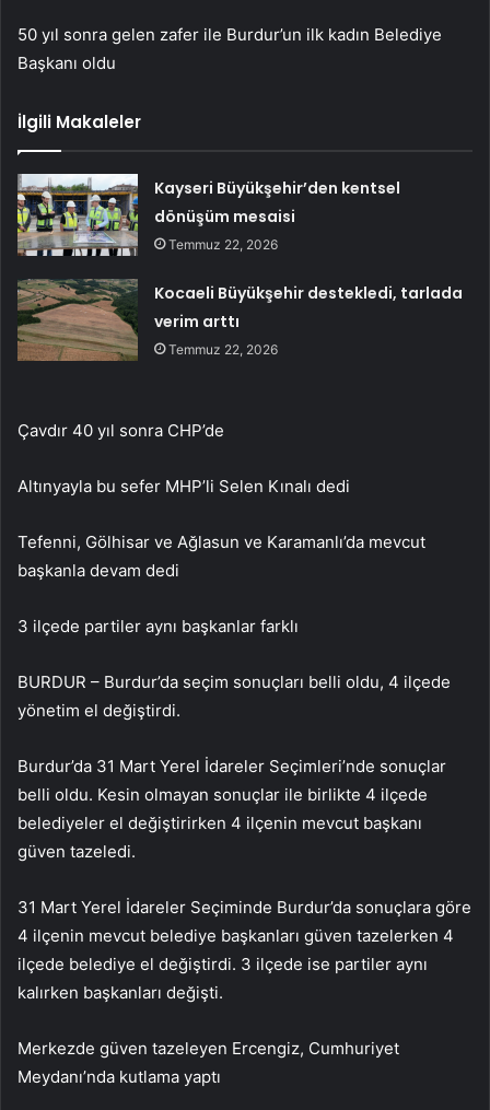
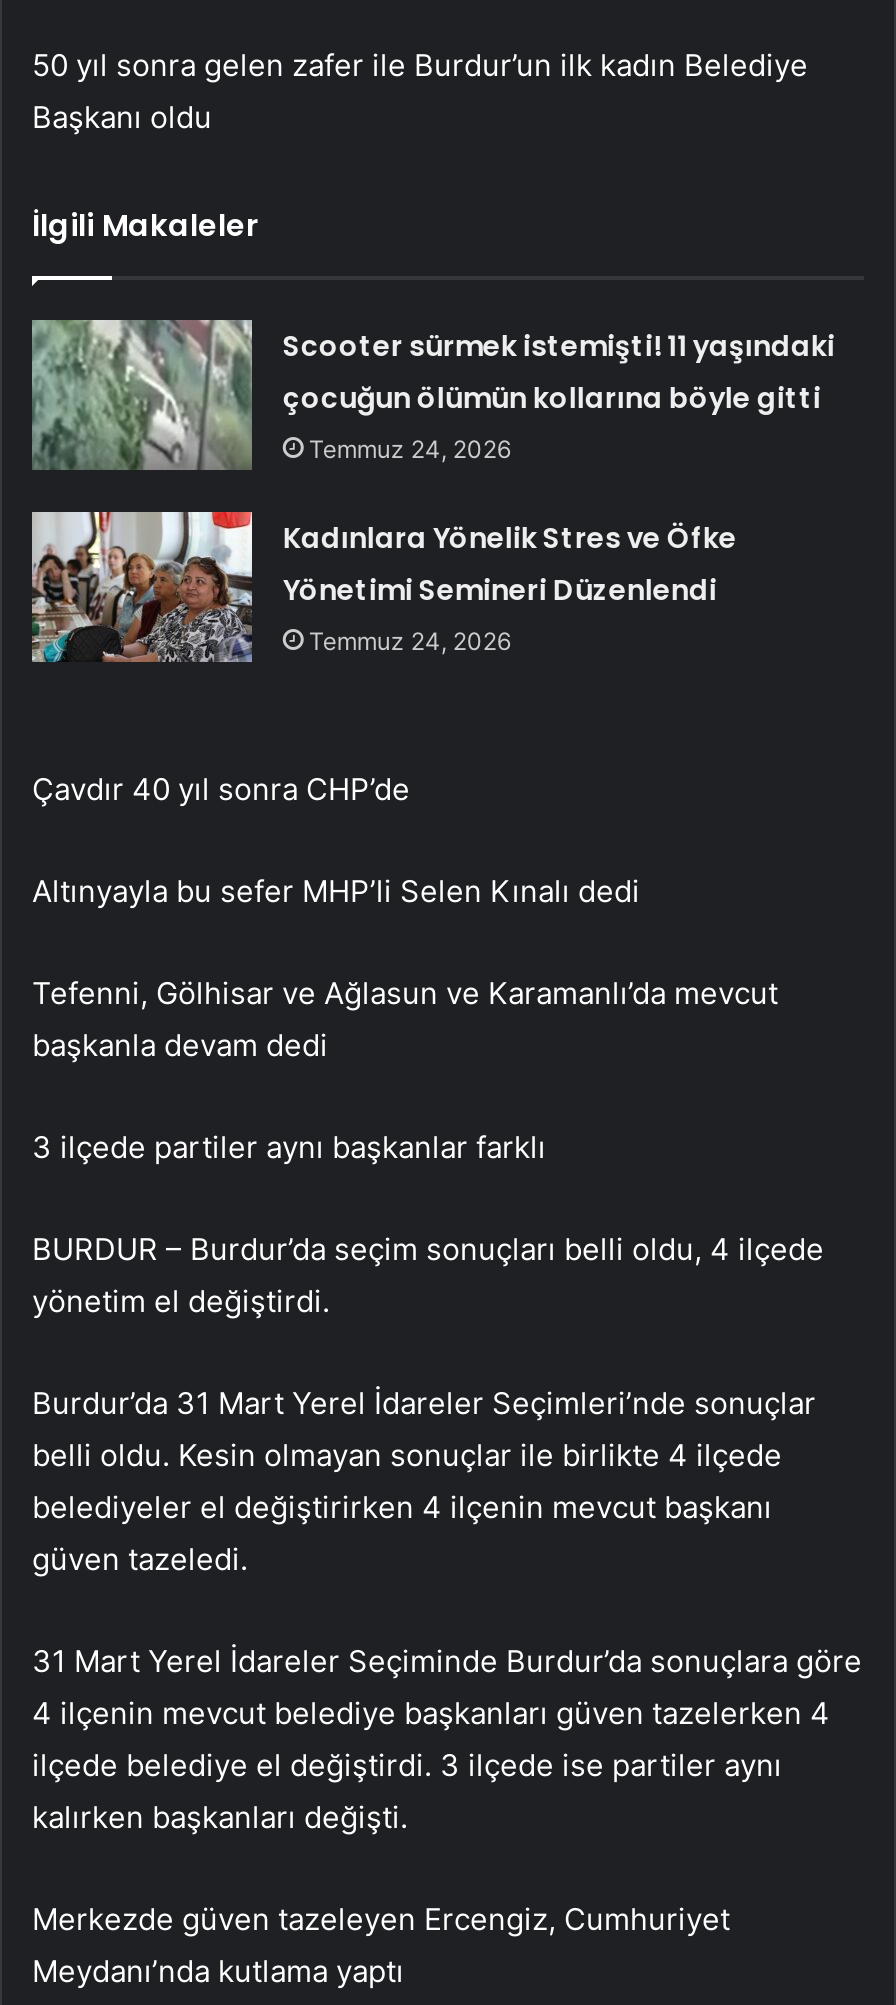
- [image]
- Kayseri Büyükşehir’den kentsel
- dönüşüm mesaisi
- Temmuz 22, 2026
+ [image]
+ Scooter sürmek istemişti! 11 yaşındaki
+ çocuğun ölümün kollarına böyle gitti
+ Temmuz 24, 2026

- [image]
- Kocaeli Büyükşehir destekledi, tarlada
- verim arttı
- Temmuz 22, 2026
+ [image]
+ Kadınlara Yönelik Stres ve Öfke
+ Yönetimi Semineri Düzenlendi
+ Temmuz 24, 2026
